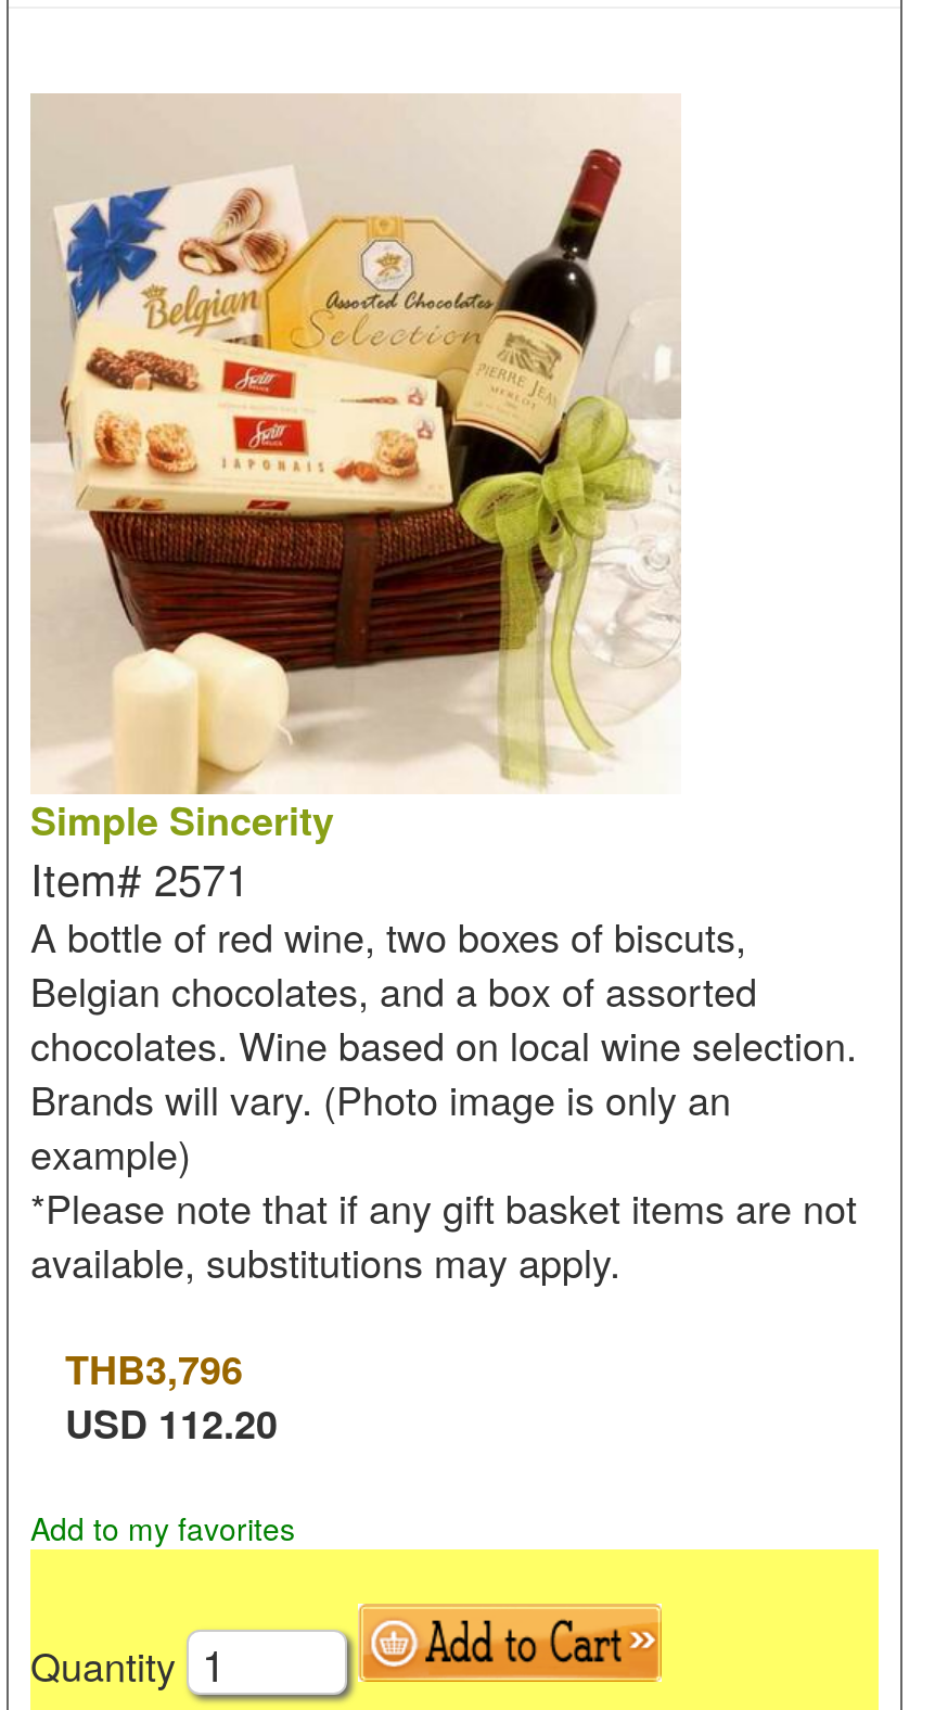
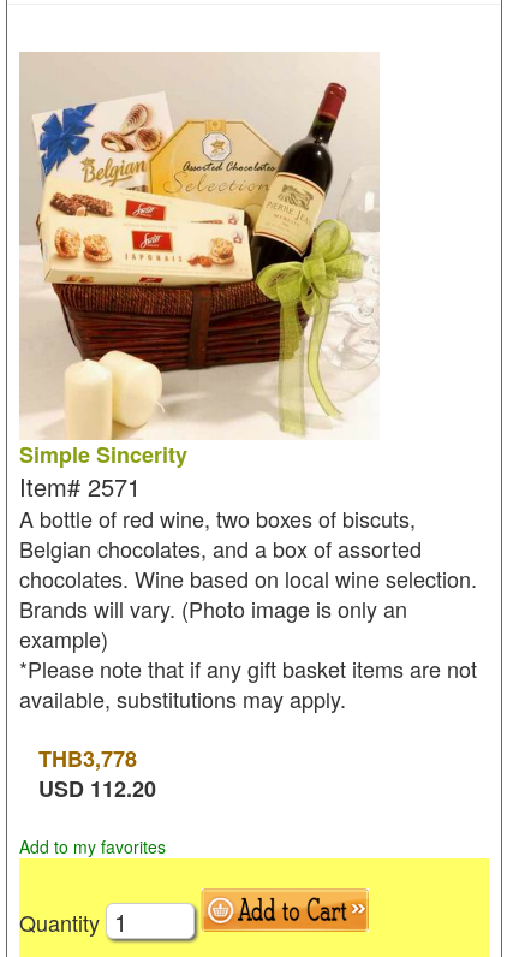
- THB3,796
+ THB3,778
